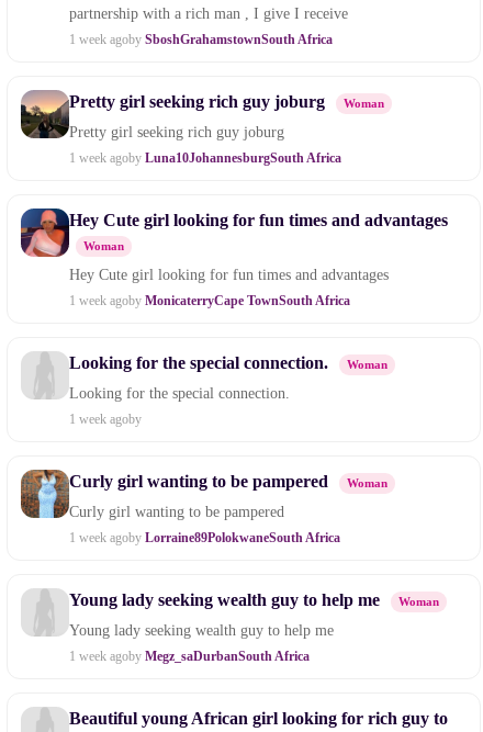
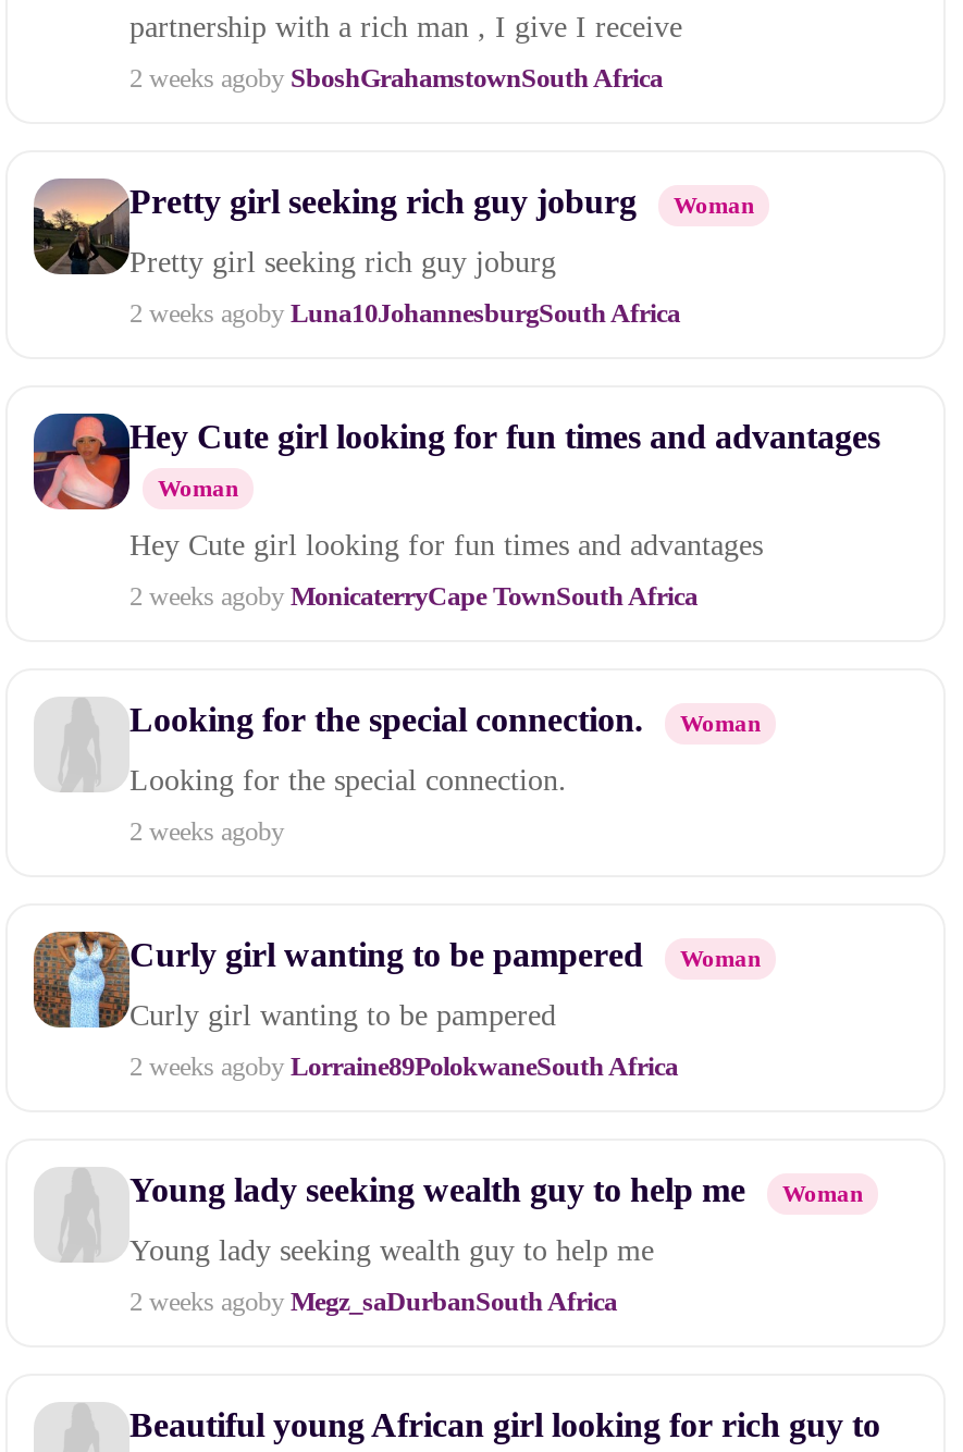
- 1 week agoby SboshGrahamstownSouth Africa
+ 2 weeks agoby SboshGrahamstownSouth Africa

- 1 week agoby Luna10JohannesburgSouth Africa
+ 2 weeks agoby Luna10JohannesburgSouth Africa

- 1 week agoby MonicaterryCape TownSouth Africa
+ 2 weeks agoby MonicaterryCape TownSouth Africa

- 1 week agoby
+ 2 weeks agoby

- 1 week agoby Lorraine89PolokwaneSouth Africa
+ 2 weeks agoby Lorraine89PolokwaneSouth Africa

- 1 week agoby Megz_saDurbanSouth Africa
+ 2 weeks agoby Megz_saDurbanSouth Africa
